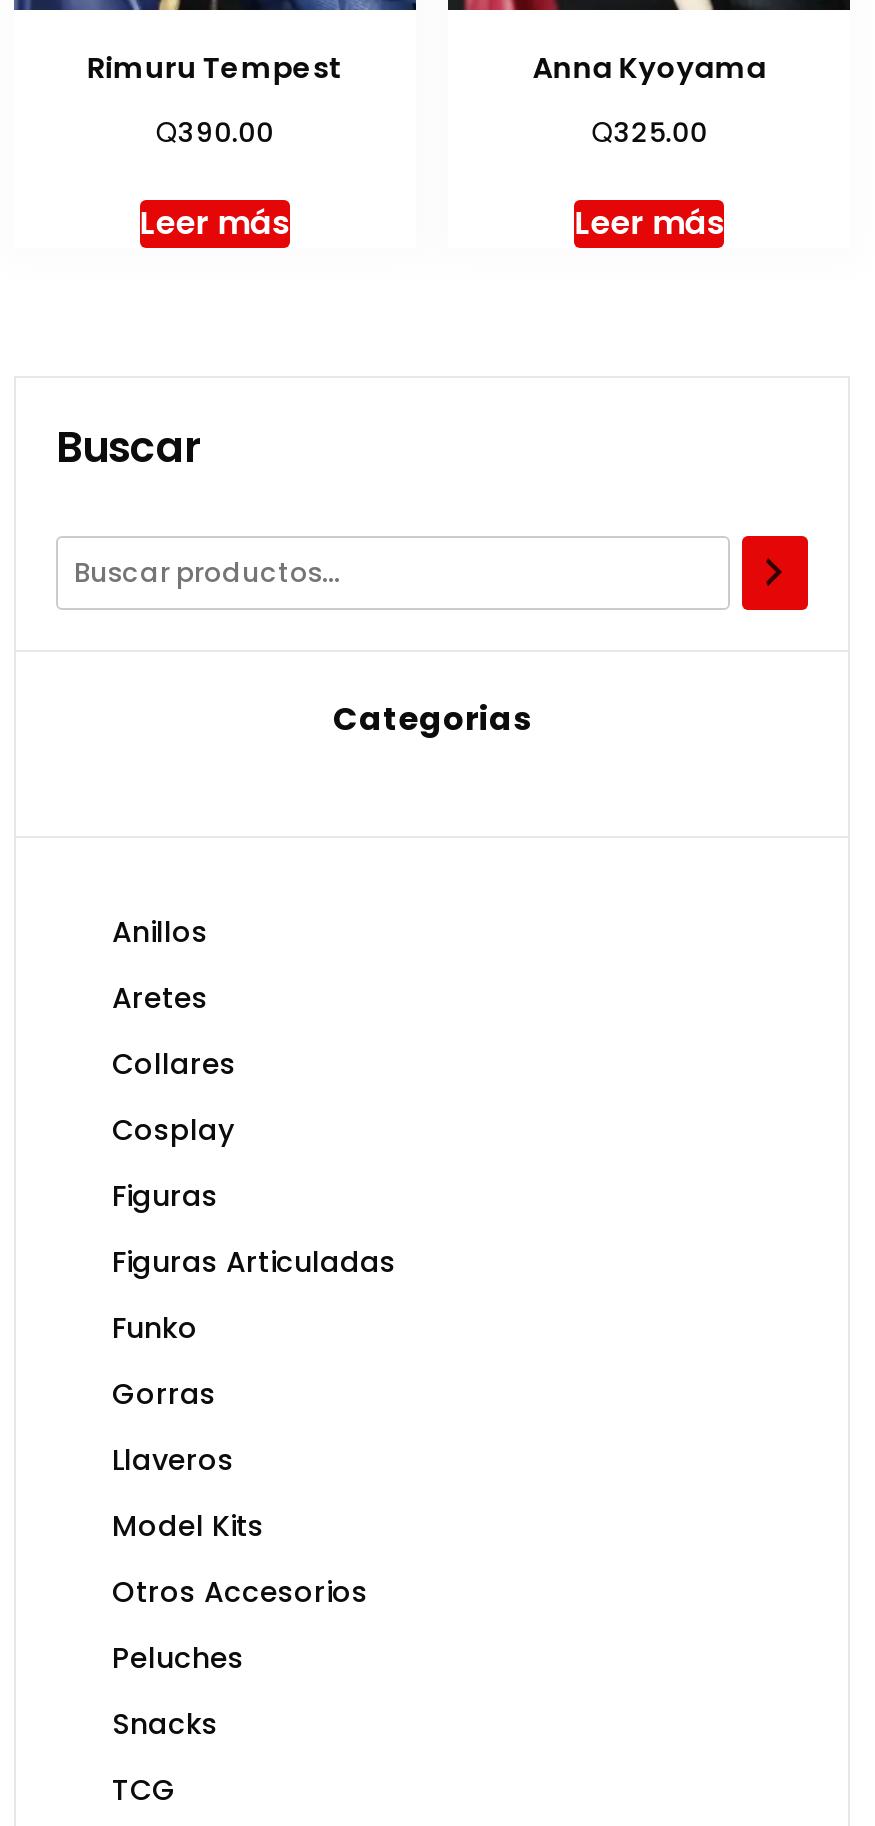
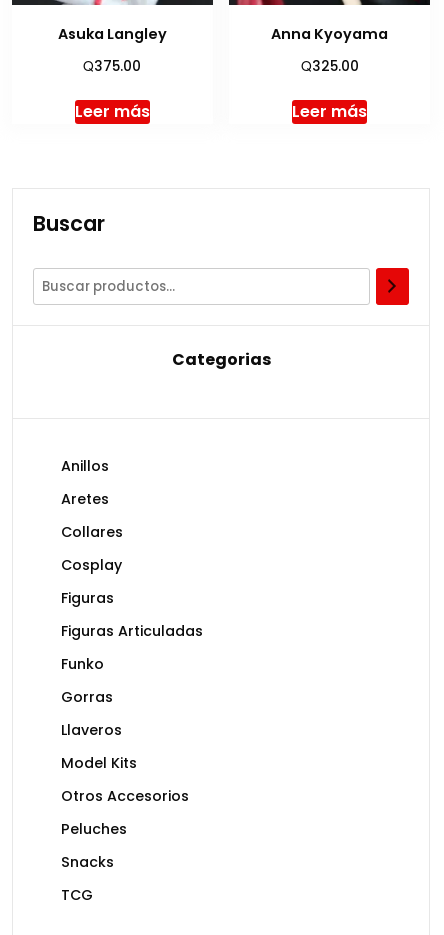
- Rimuru Tempest
+ Asuka Langley

- Q390.00
+ Q375.00
